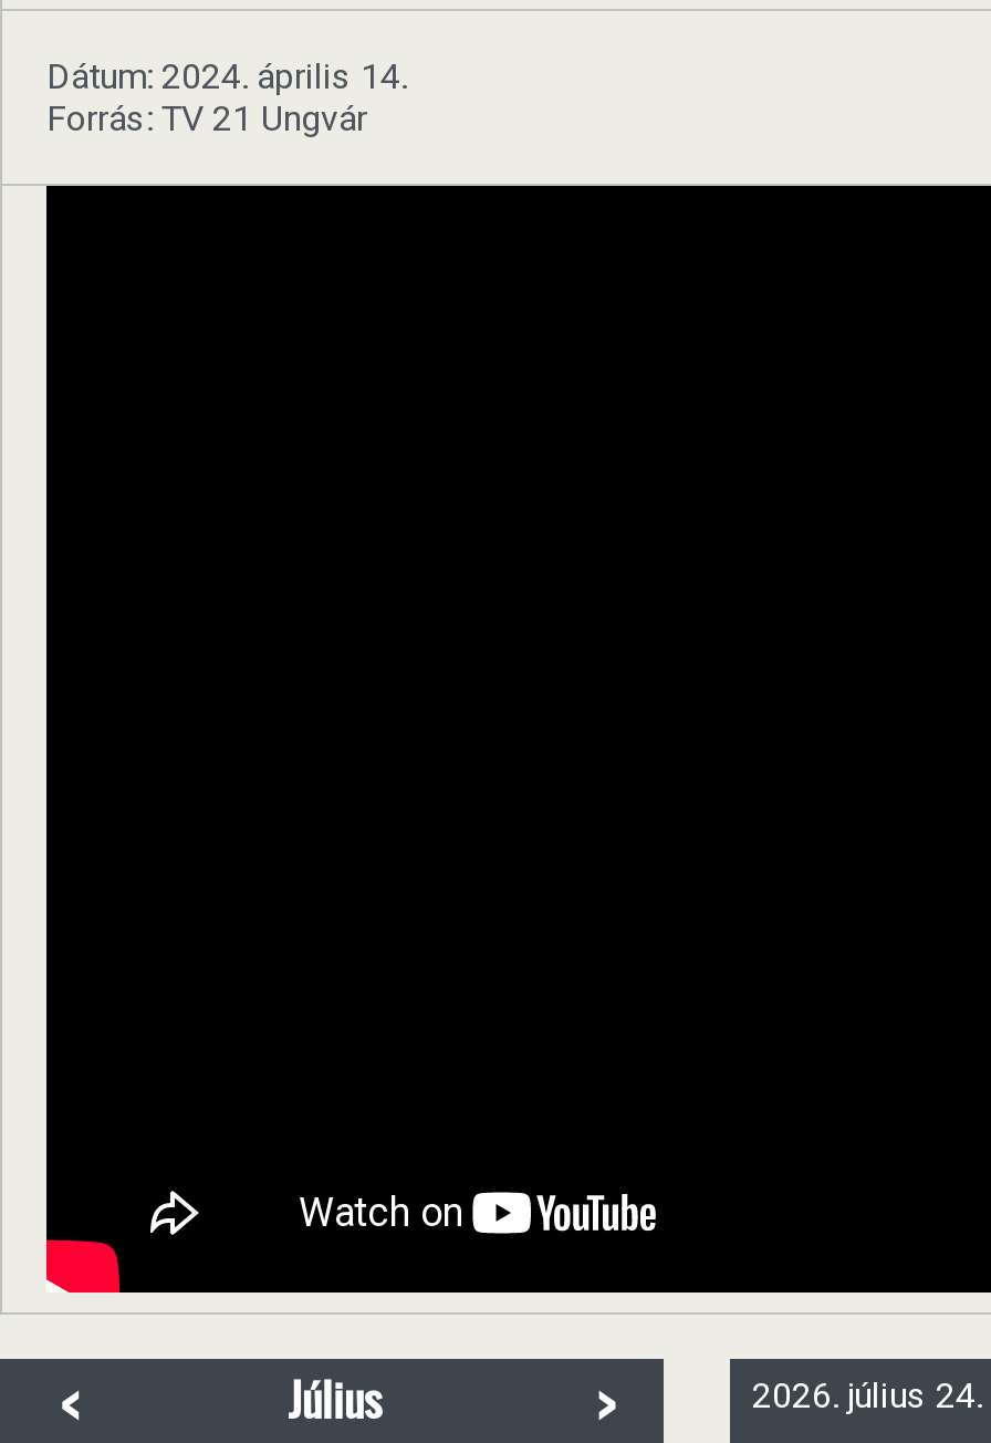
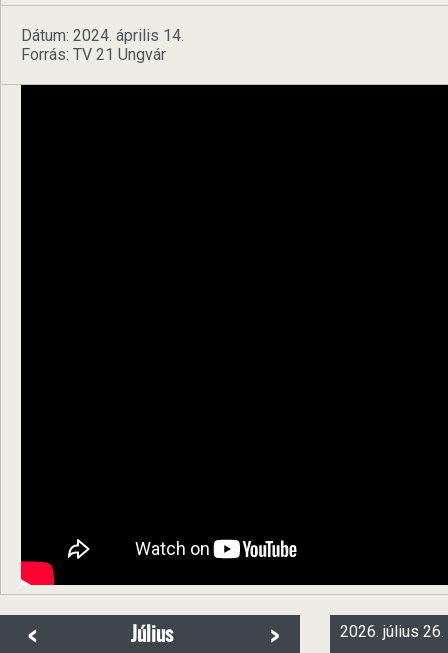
- 2026. július 24.
+ 2026. július 26.
